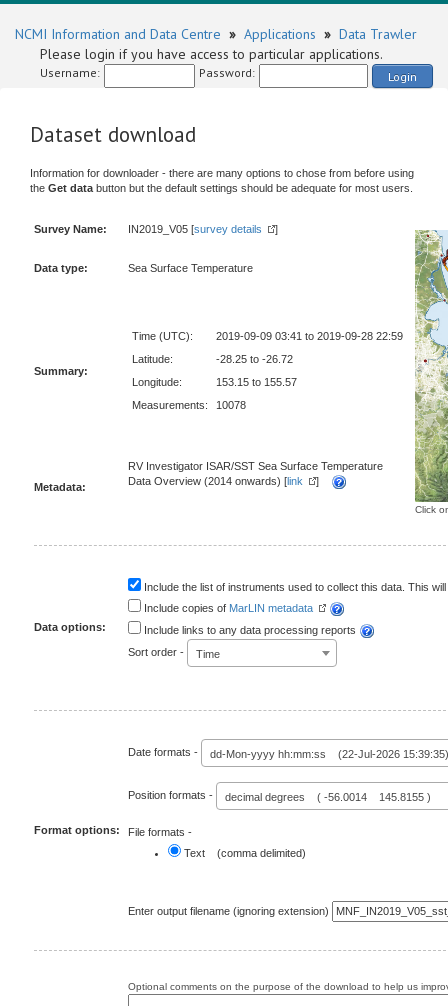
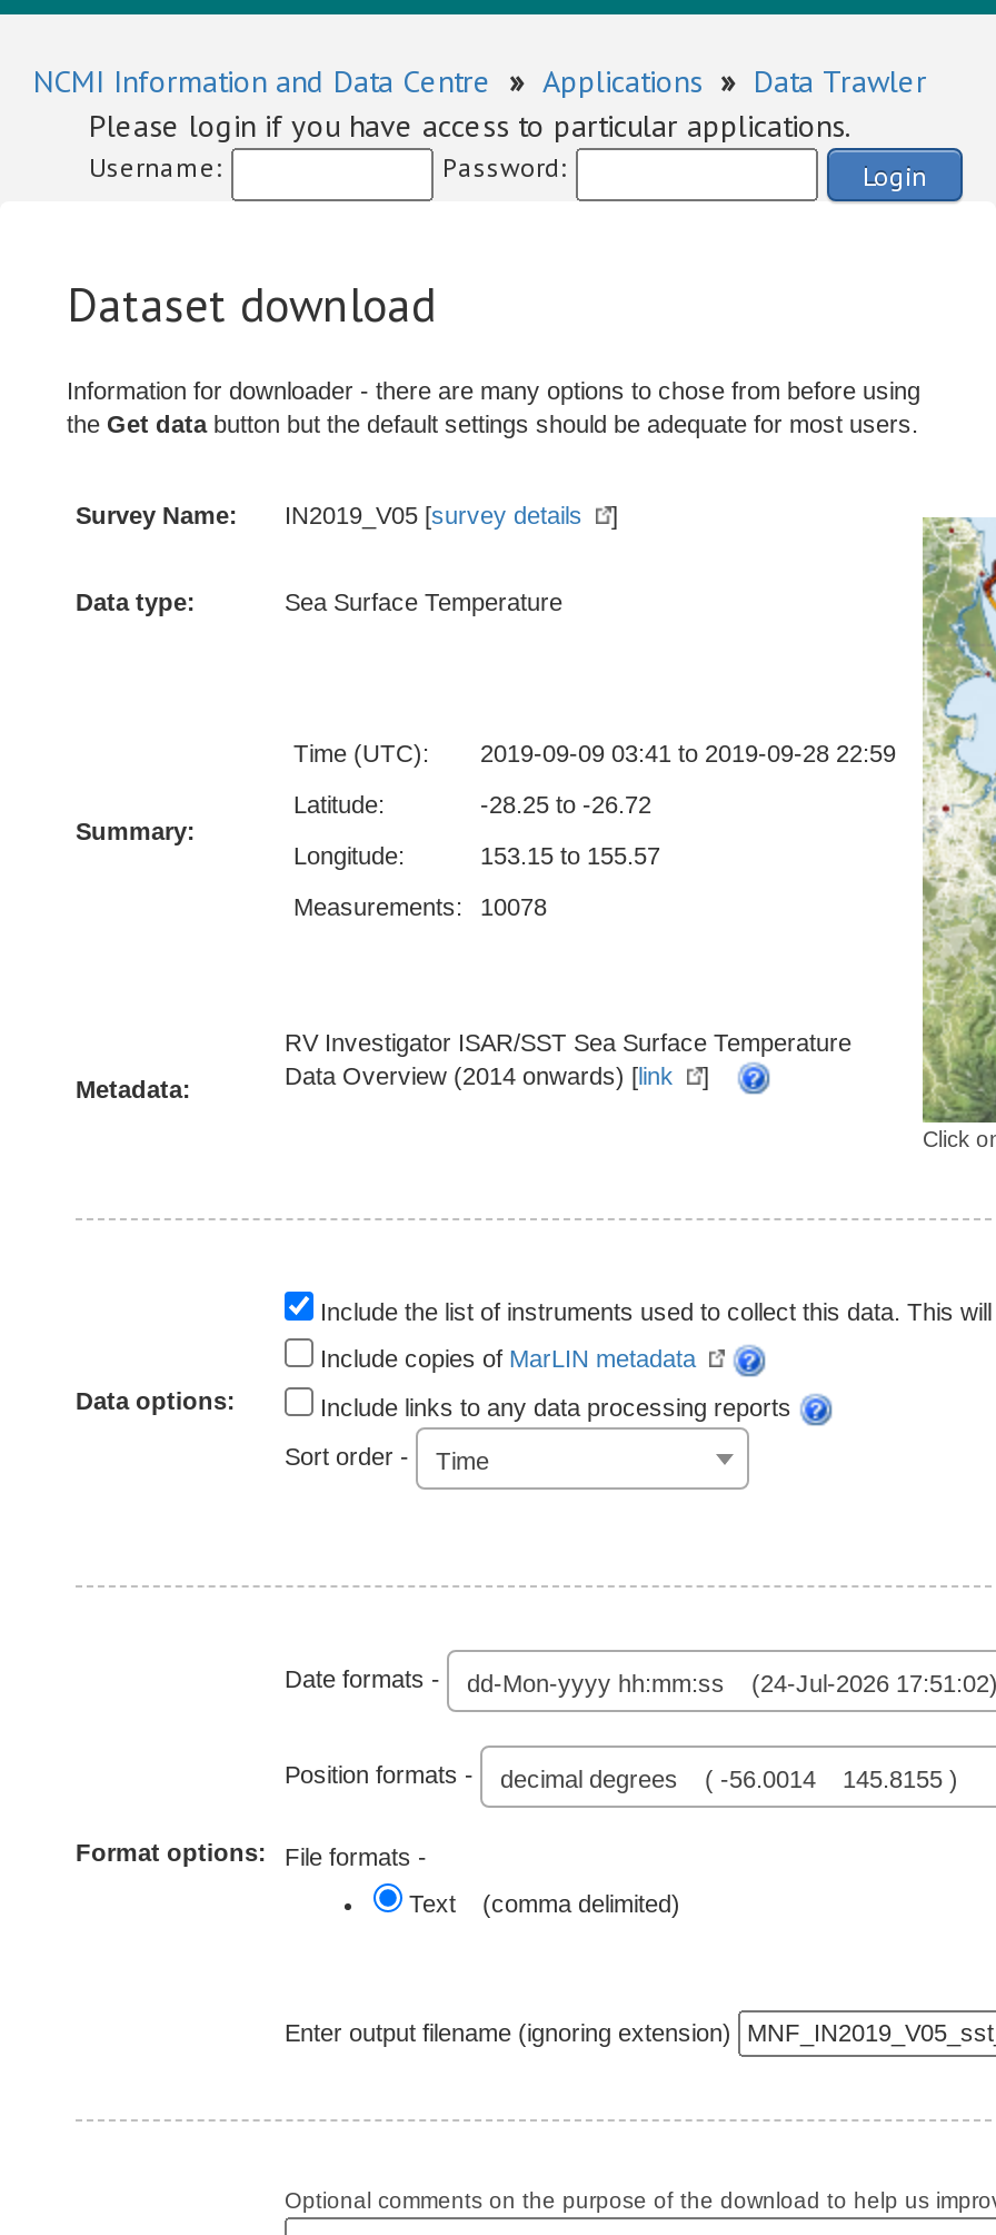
- dd-Mon-yyyy hh:mm:ss (22-Jul-2026 15:39:35)
+ dd-Mon-yyyy hh:mm:ss (24-Jul-2026 17:51:02)
